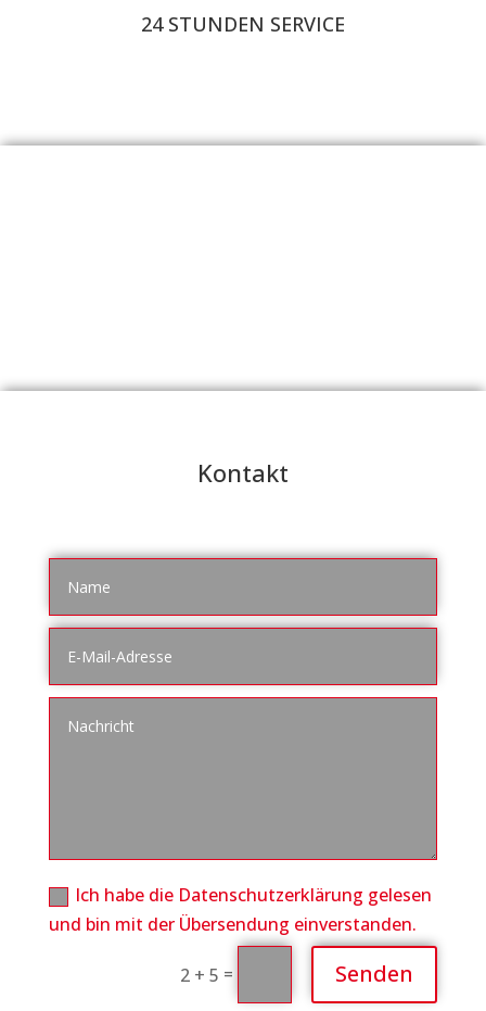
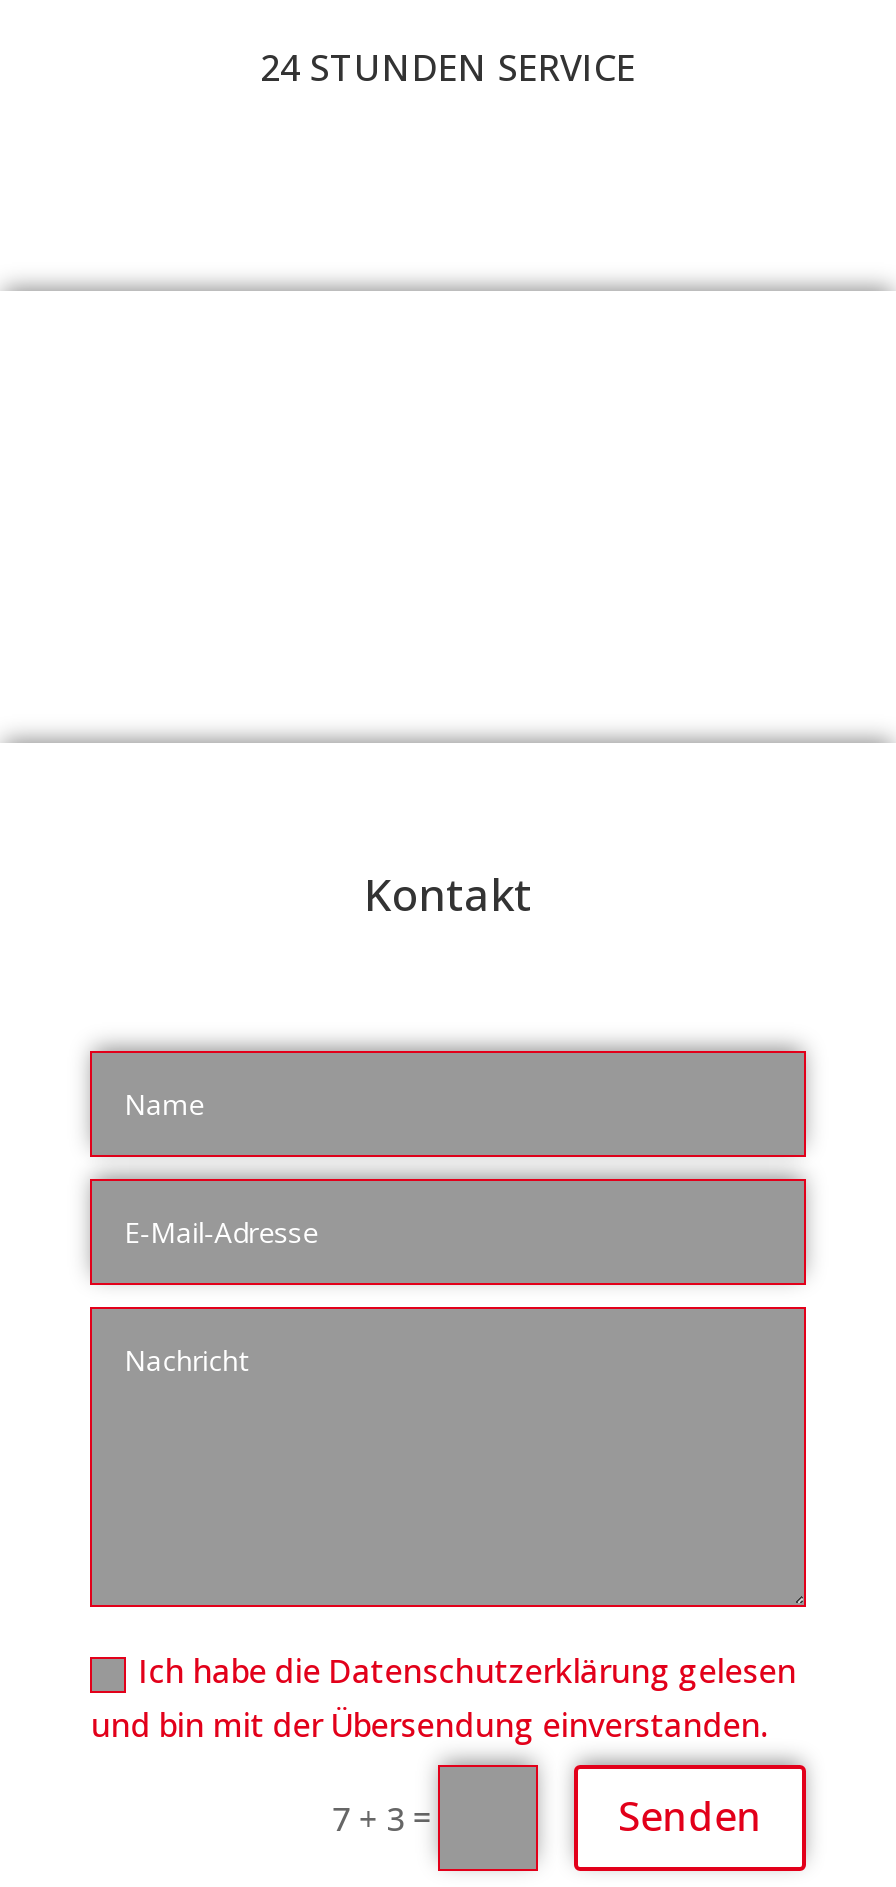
- 2 + 5 =
+ 7 + 3 =
